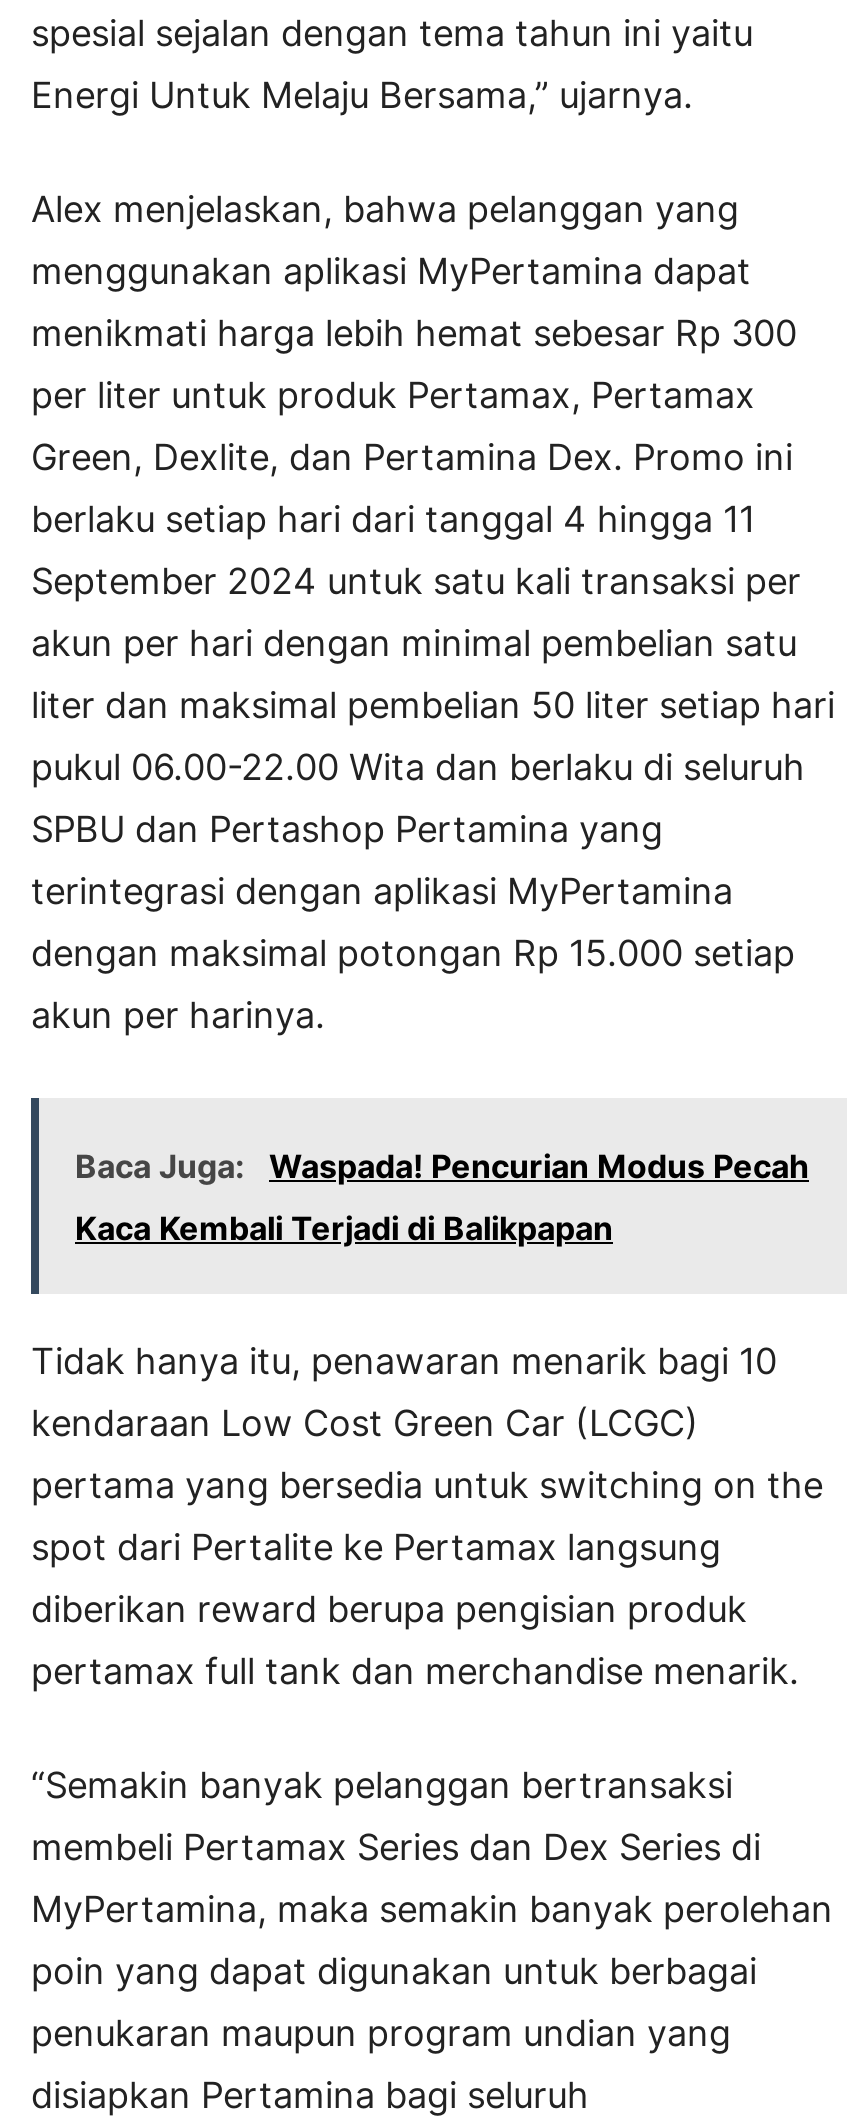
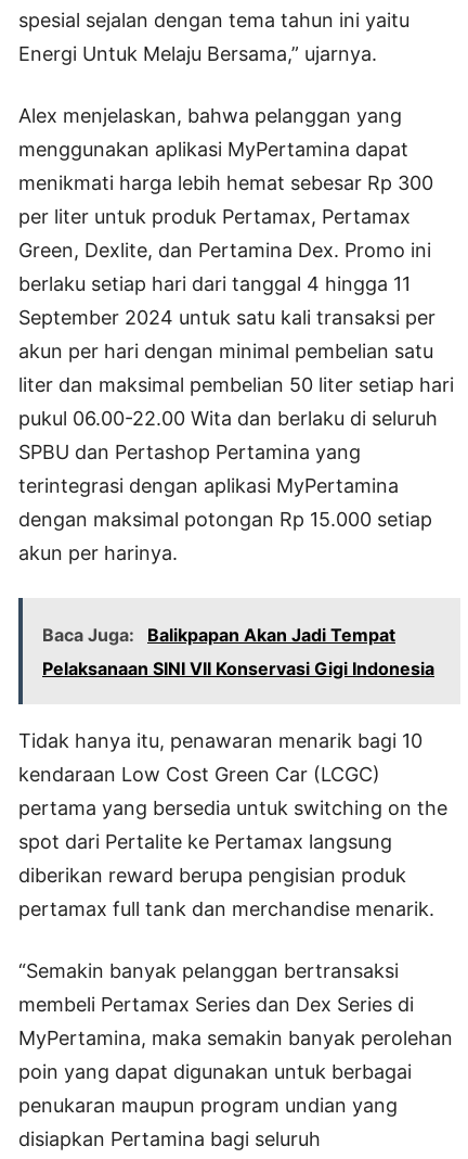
- Baca Juga: Waspada! Pencurian Modus Pecah
+ Baca Juga: Balikpapan Akan Jadi Tempat

- Kaca Kembali Terjadi di Balikpapan
+ Pelaksanaan SINI VII Konservasi Gigi Indonesia
